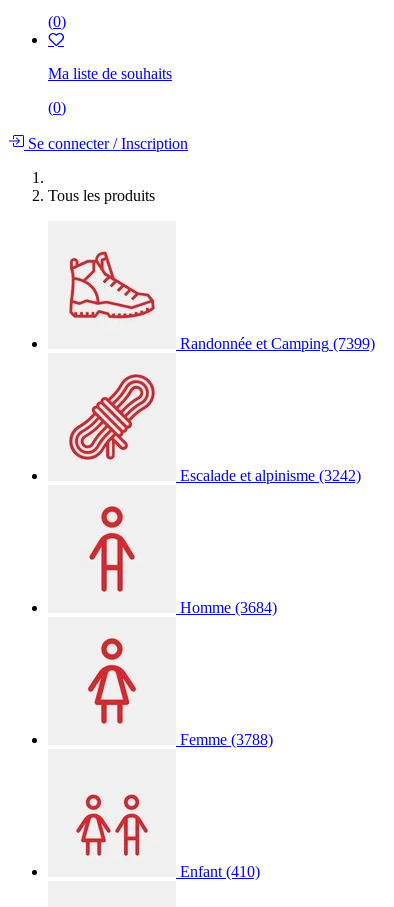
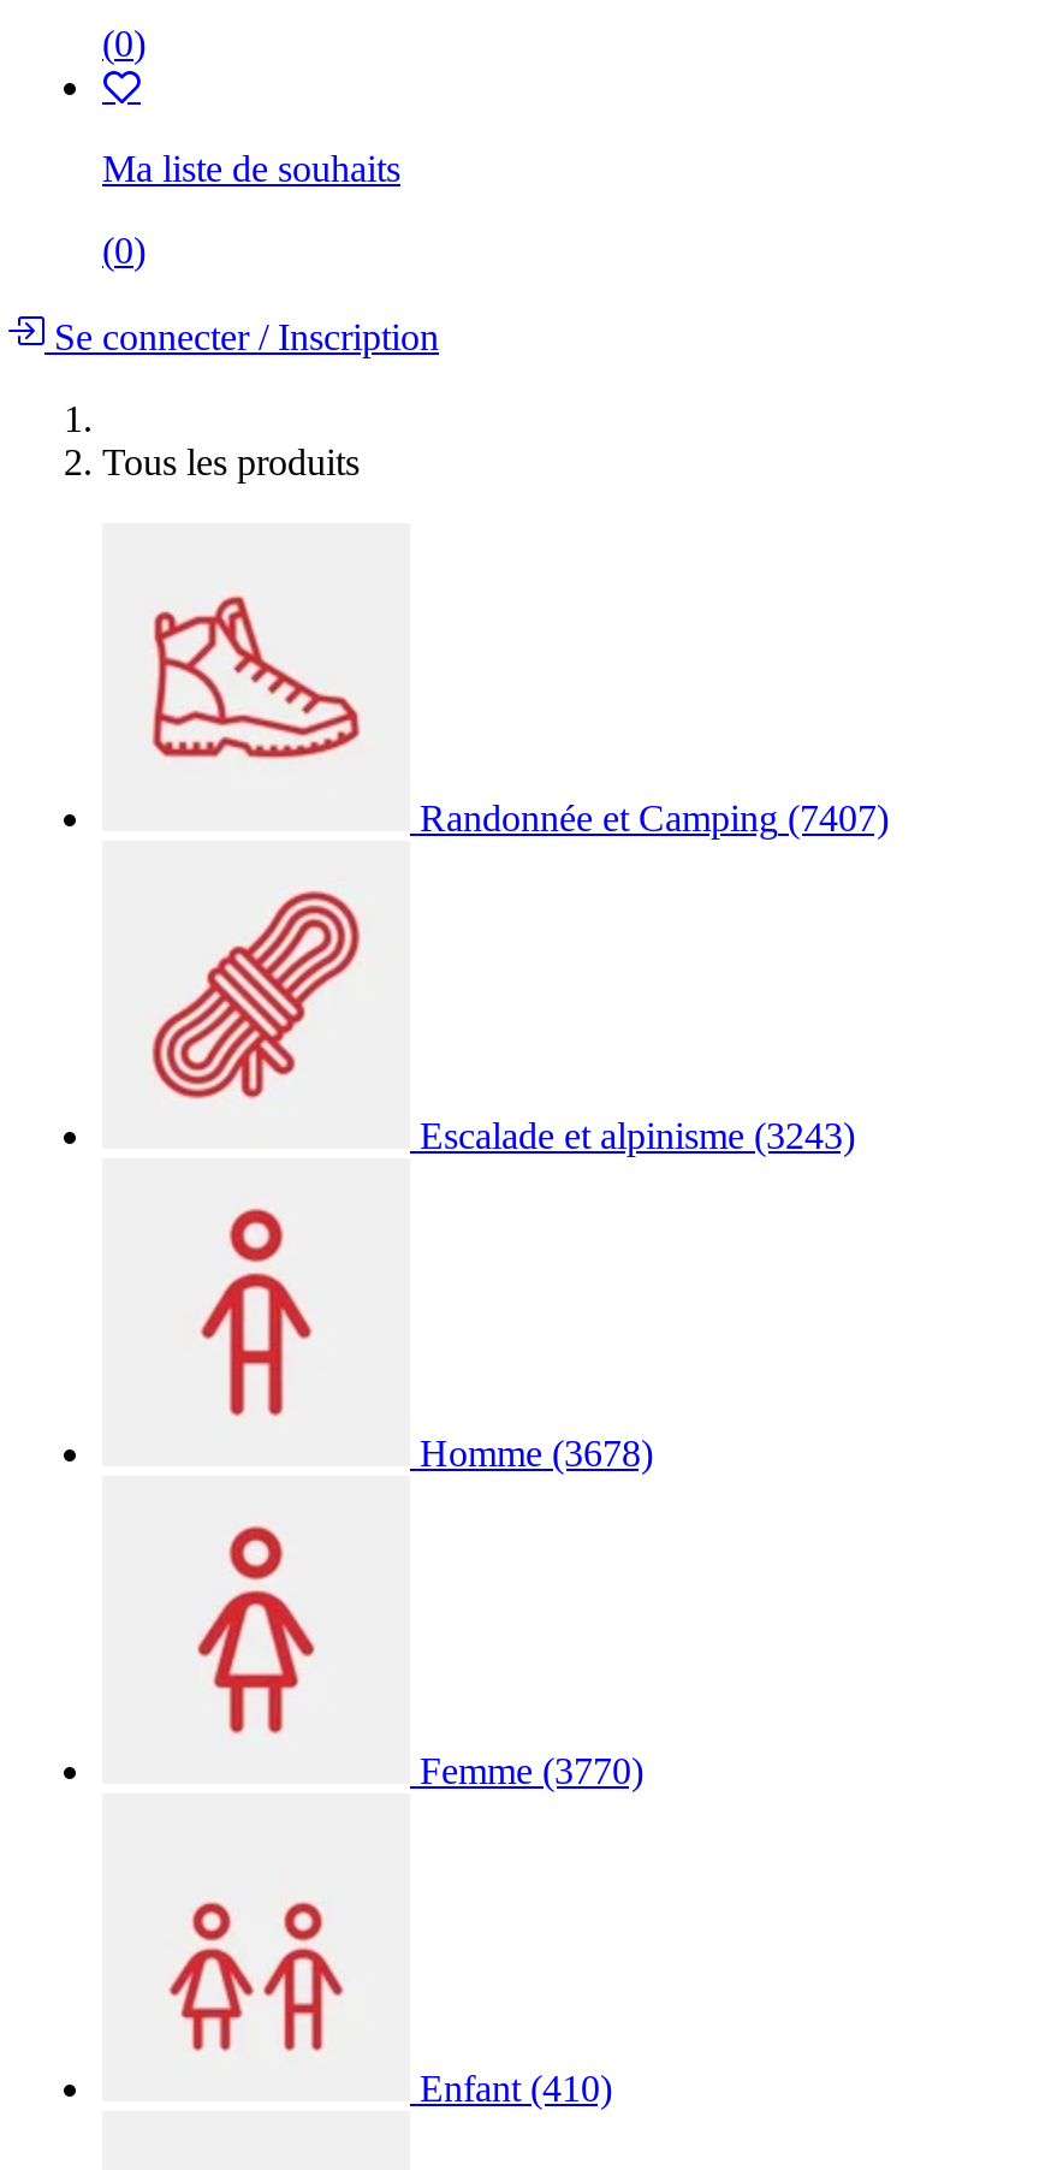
- Randonnée et Camping (7399)
+ Randonnée et Camping (7407)

- Escalade et alpinisme (3242)
+ Escalade et alpinisme (3243)

- Homme (3684)
+ Homme (3678)

- Femme (3788)
+ Femme (3770)
